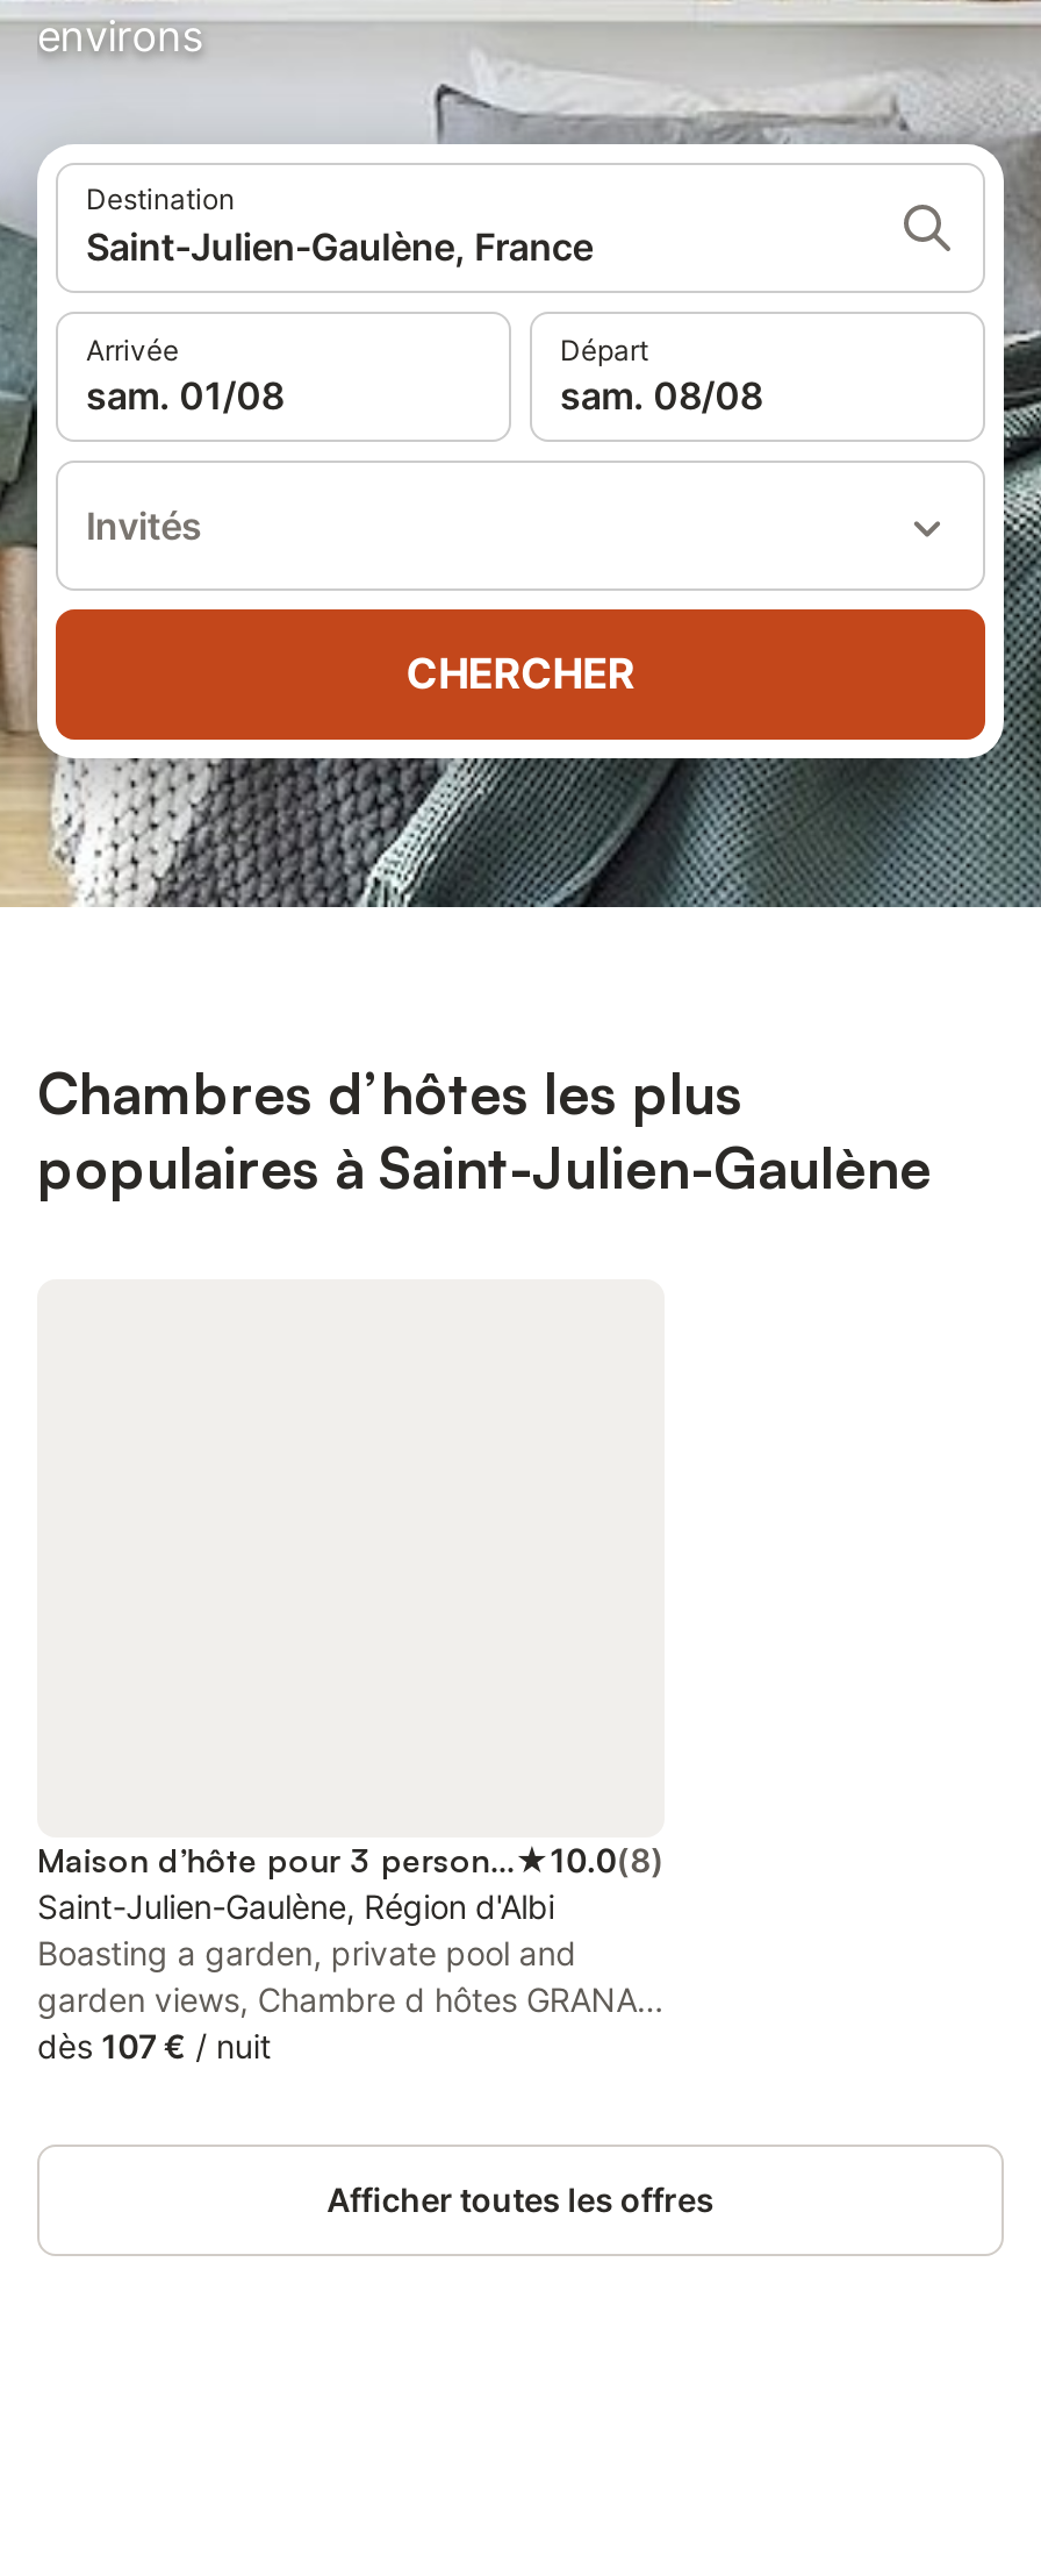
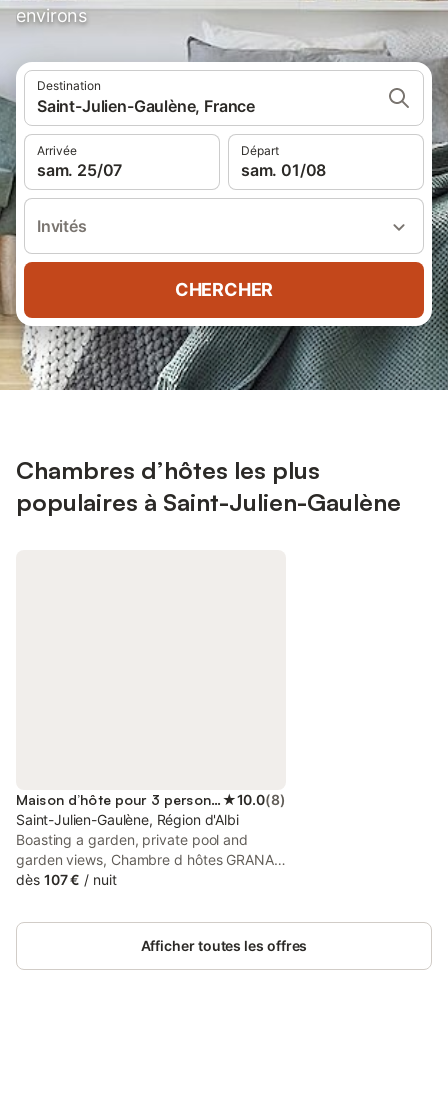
- sam. 01/08
+ sam. 25/07

- sam. 08/08
+ sam. 01/08
